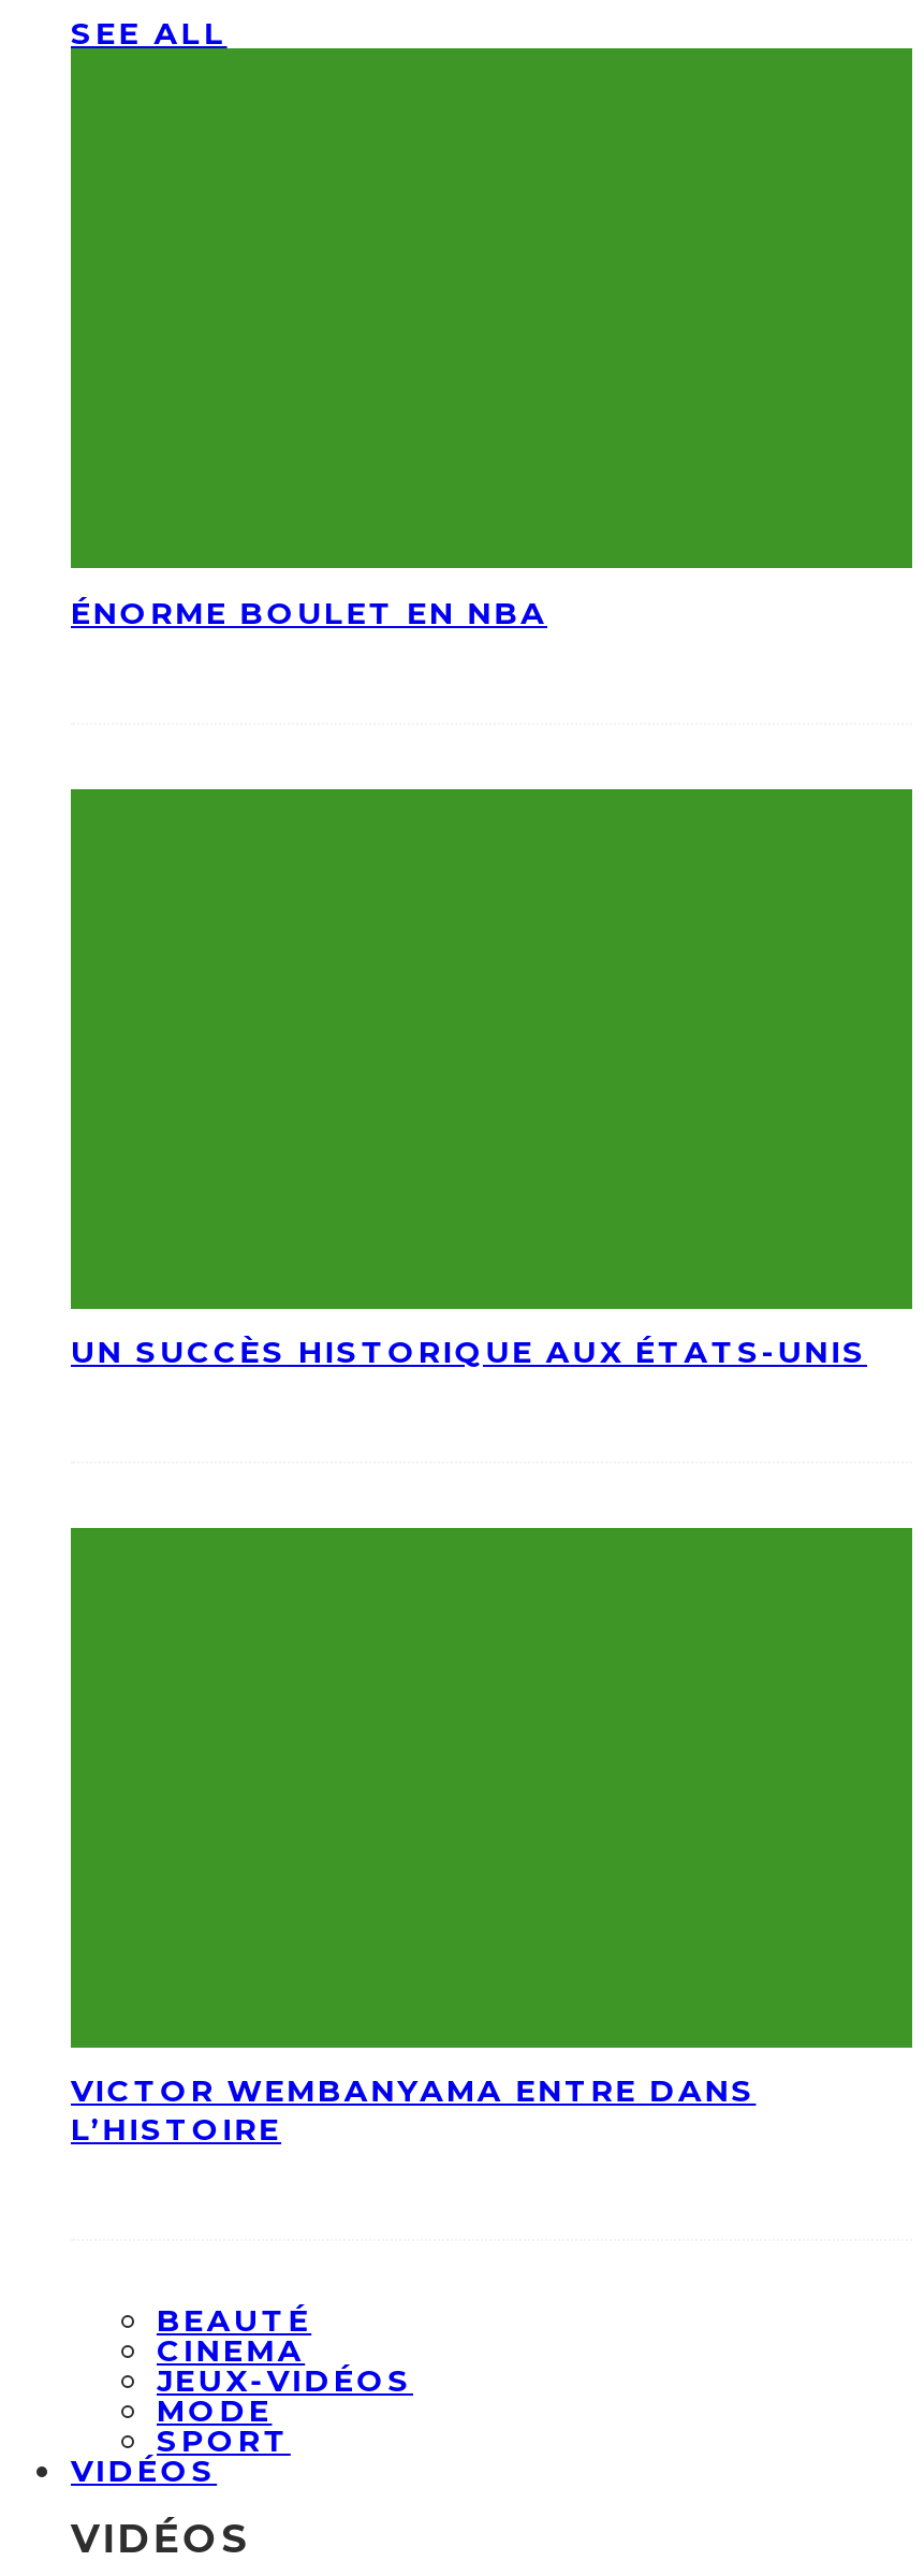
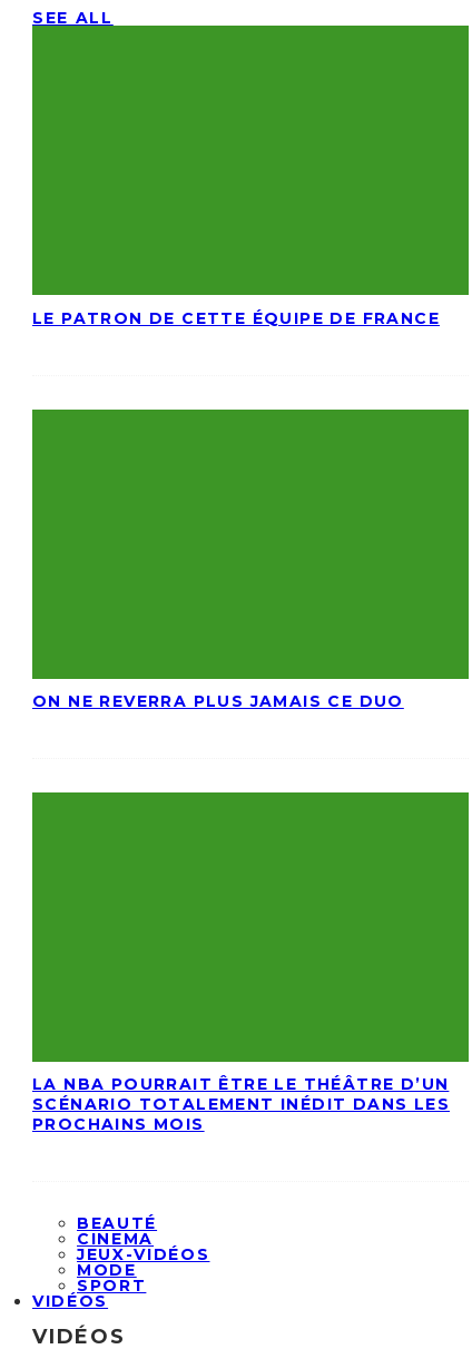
- ÉNORME BOULET EN NBA
+ LE PATRON DE CETTE ÉQUIPE DE FRANCE

- UN SUCCÈS HISTORIQUE AUX ÉTATS-UNIS
+ ON NE REVERRA PLUS JAMAIS CE DUO

- VICTOR WEMBANYAMA ENTRE DANS
- L’HISTOIRE
+ LA NBA POURRAIT ÊTRE LE THÉÂTRE D’UN
+ SCÉNARIO TOTALEMENT INÉDIT DANS LES
+ PROCHAINS MOIS
